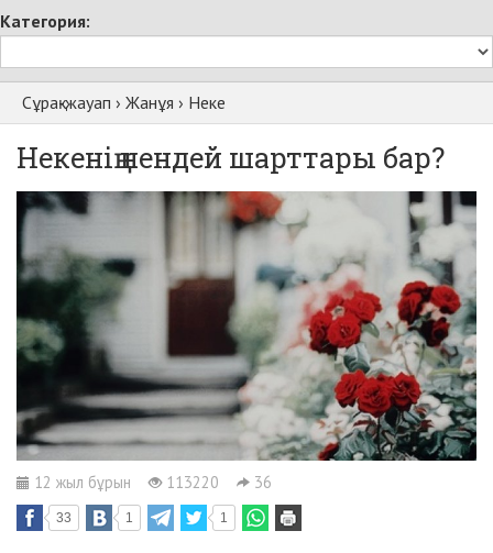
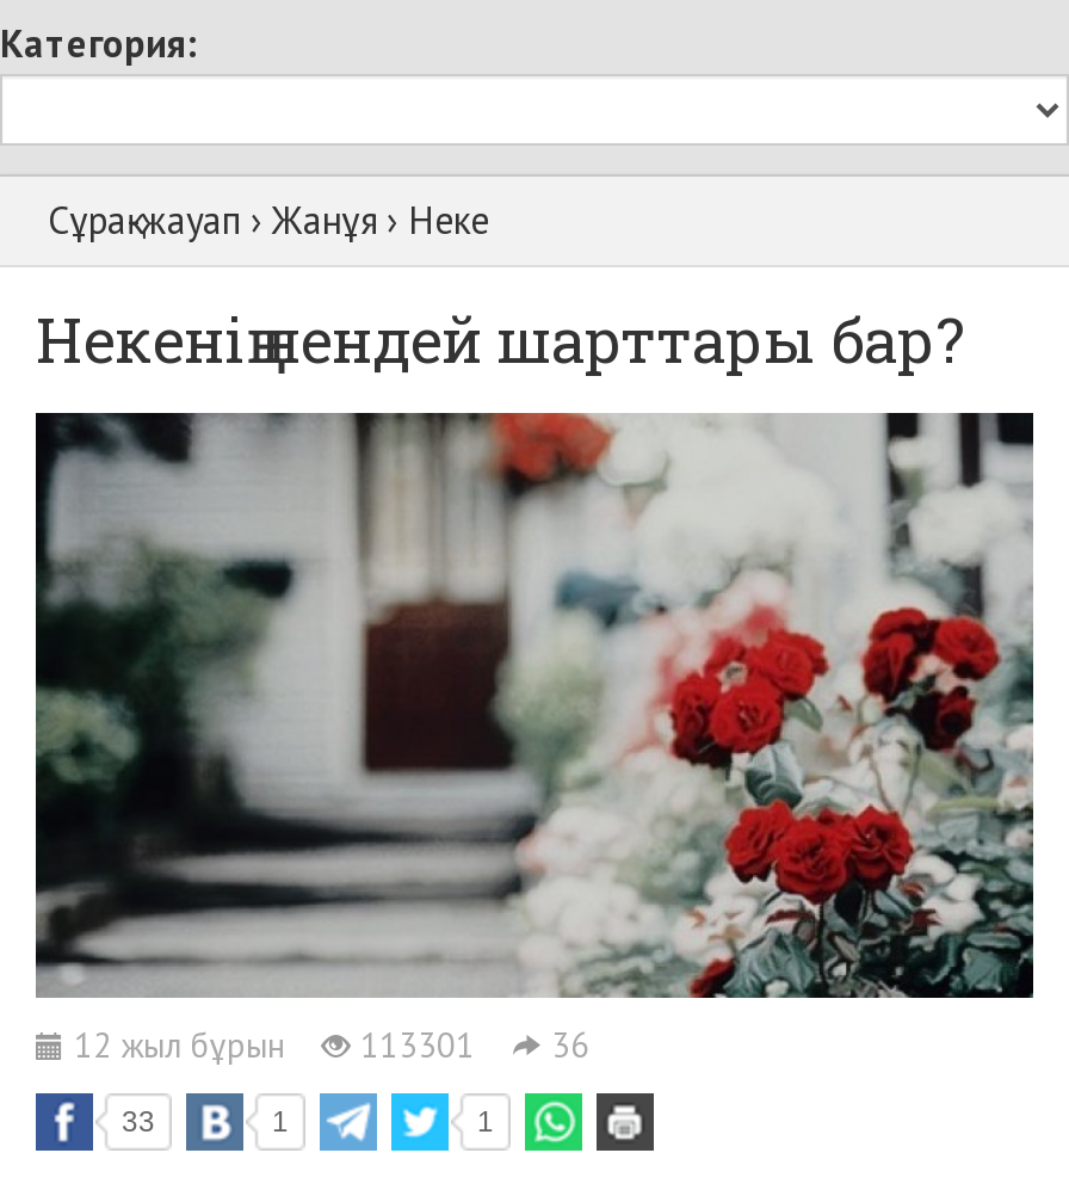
- 12 жыл бұрын 113220 36
+ 12 жыл бұрын 113301 36
